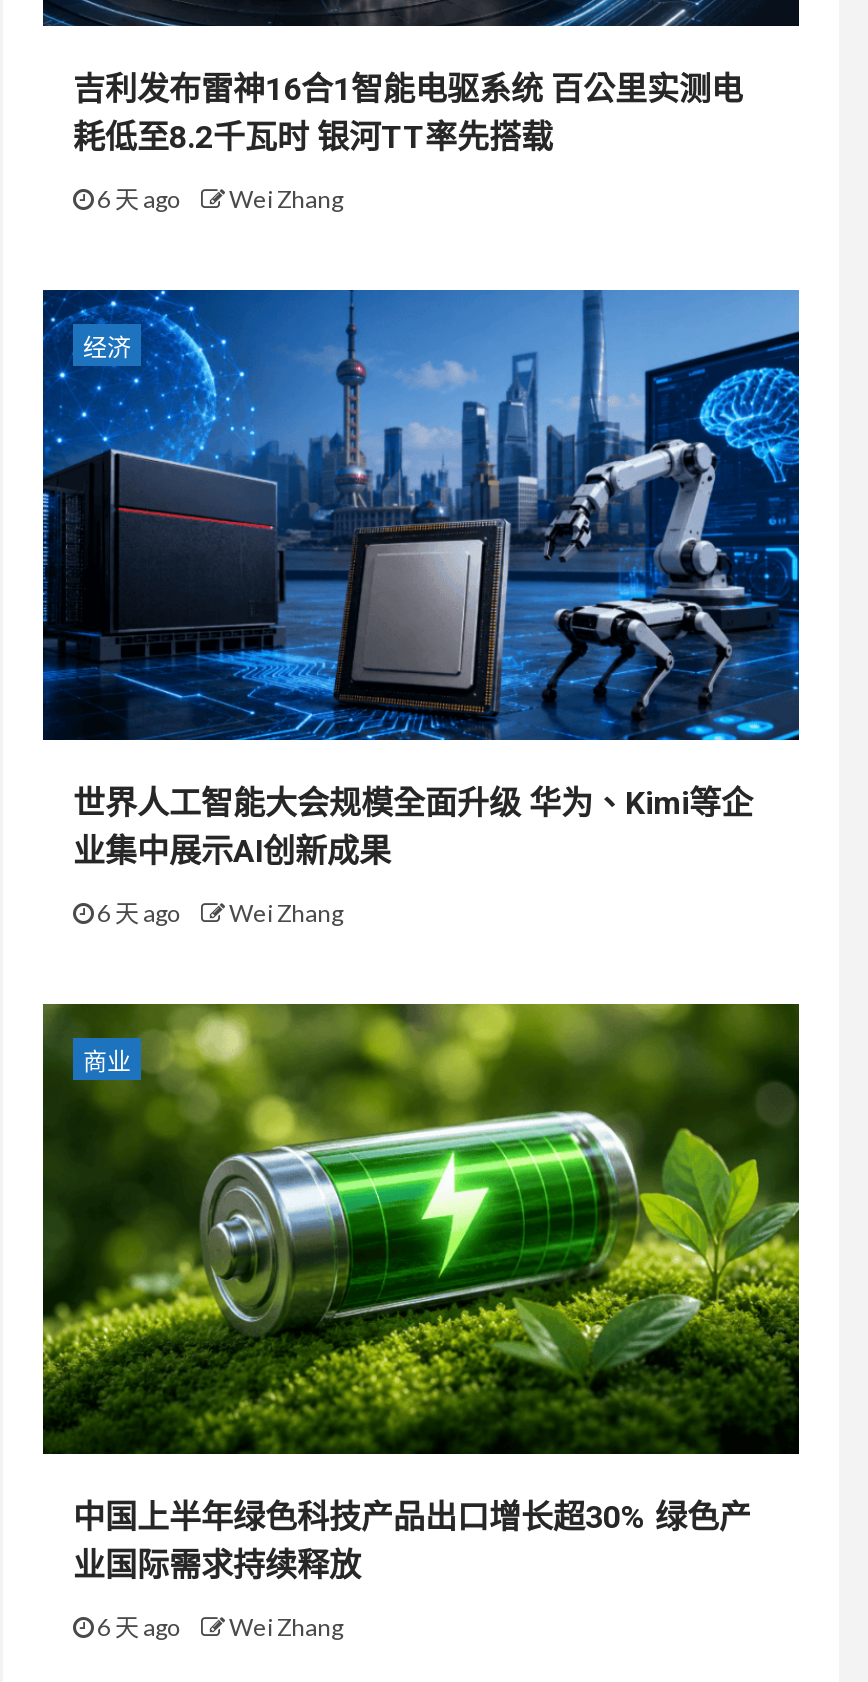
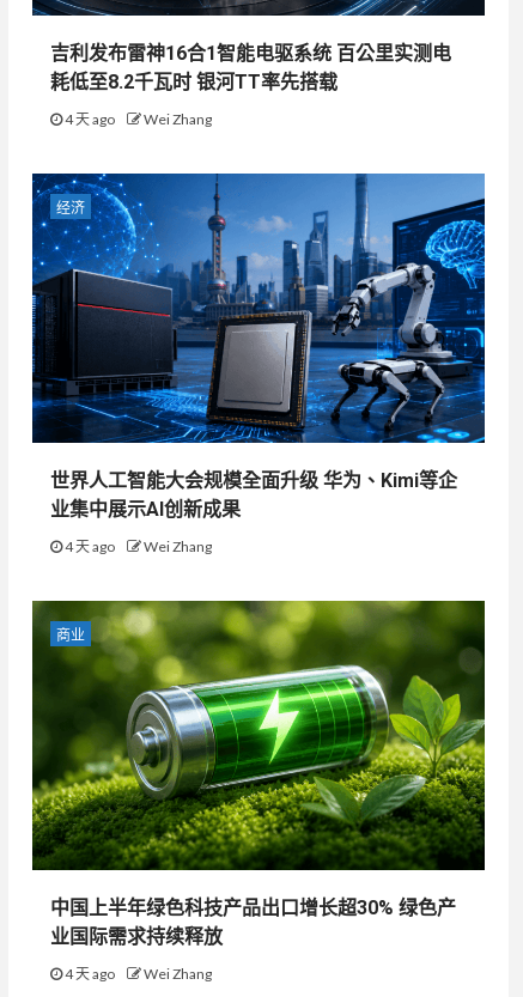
- 6 天 ago Wei Zhang
+ 4 天 ago Wei Zhang

- 6 天 ago Wei Zhang
+ 4 天 ago Wei Zhang

- 6 天 ago Wei Zhang
+ 4 天 ago Wei Zhang
